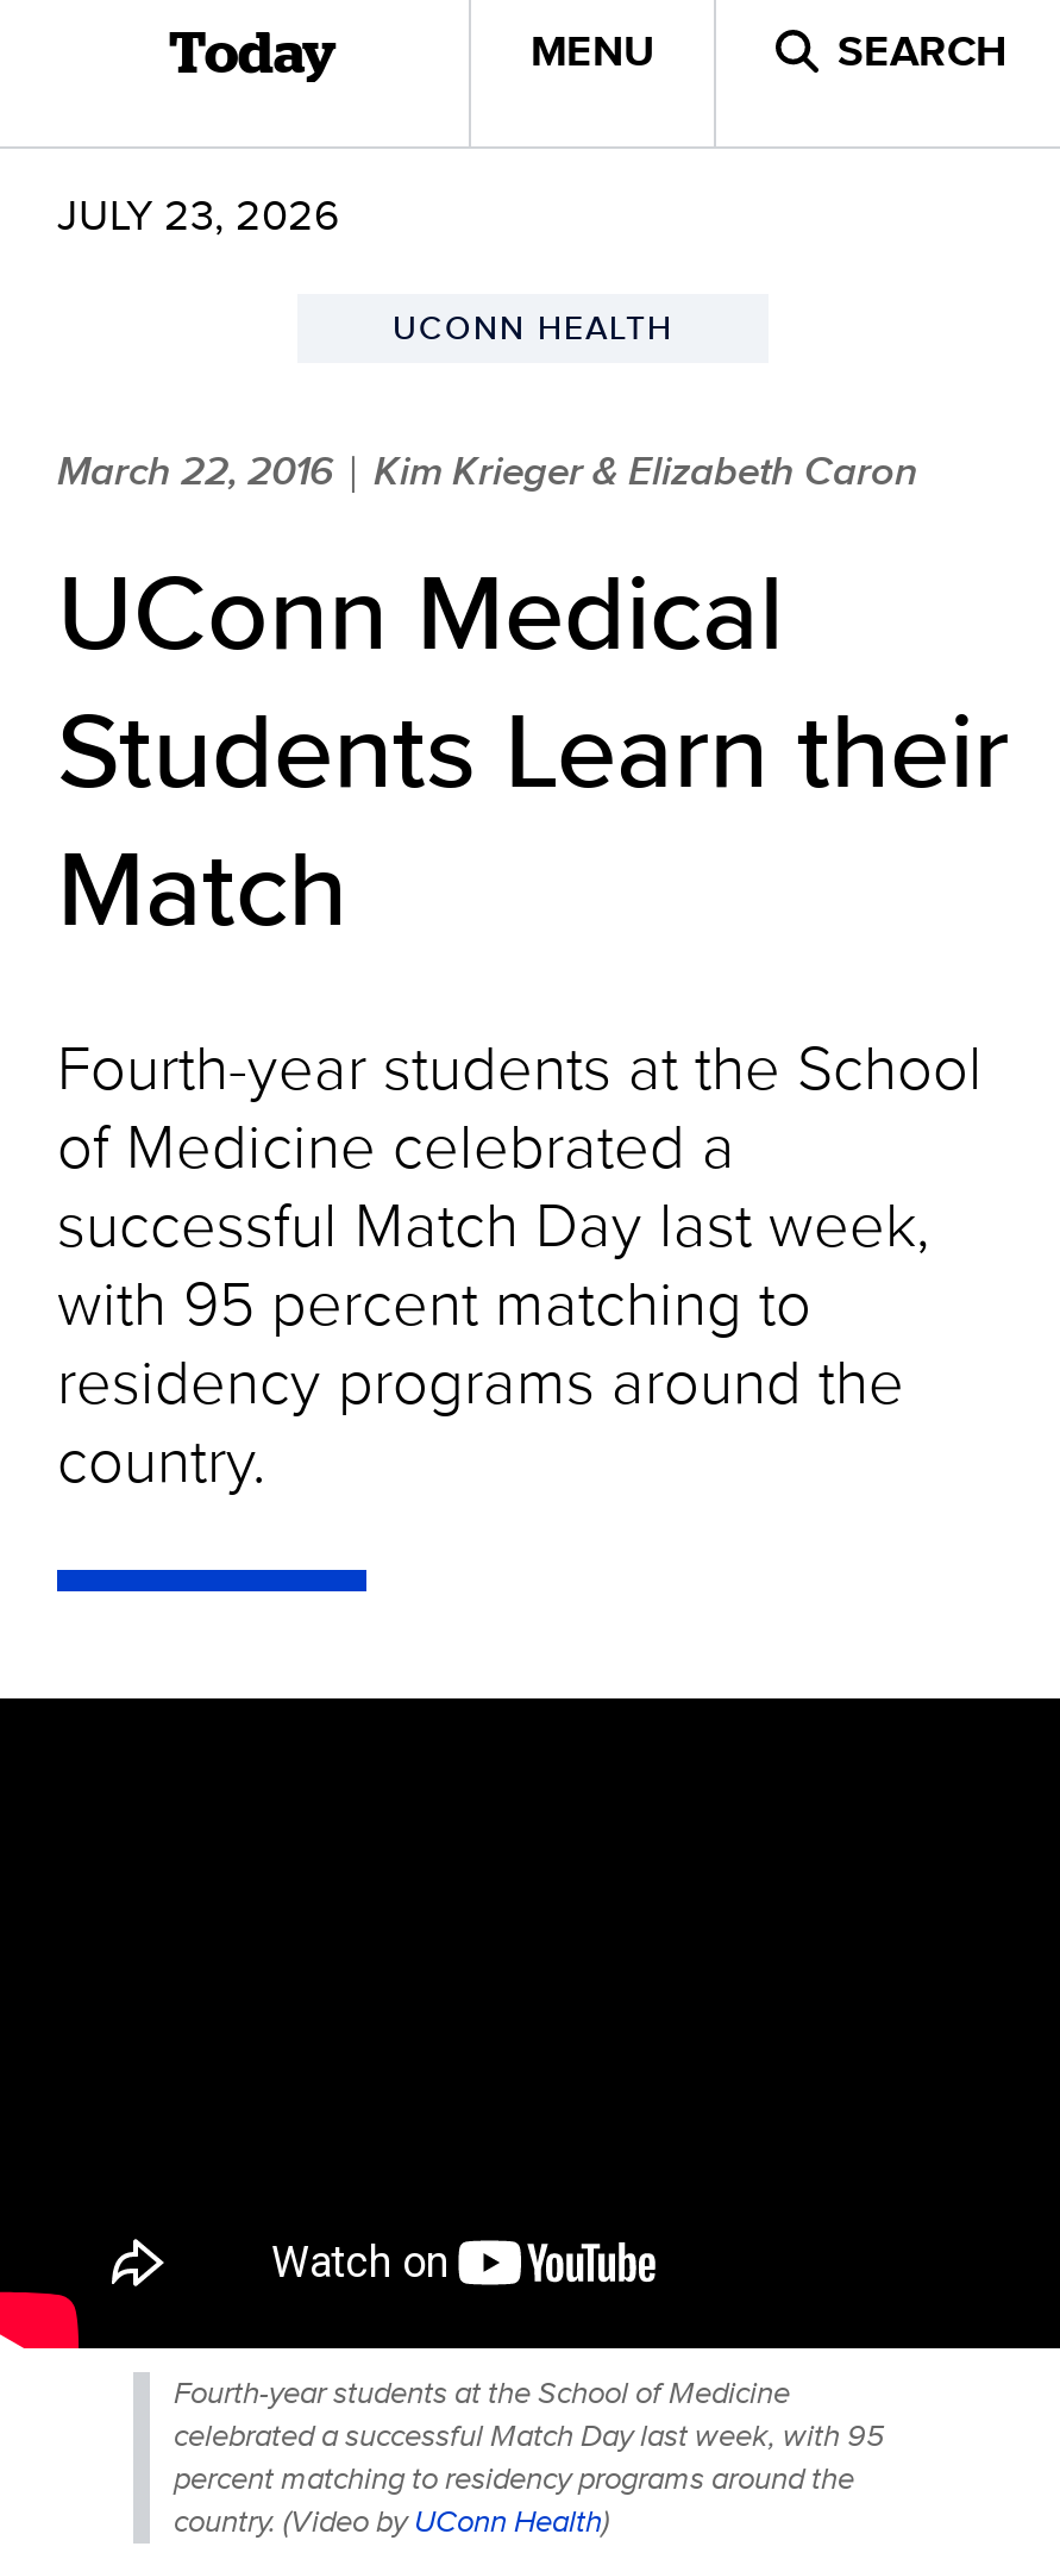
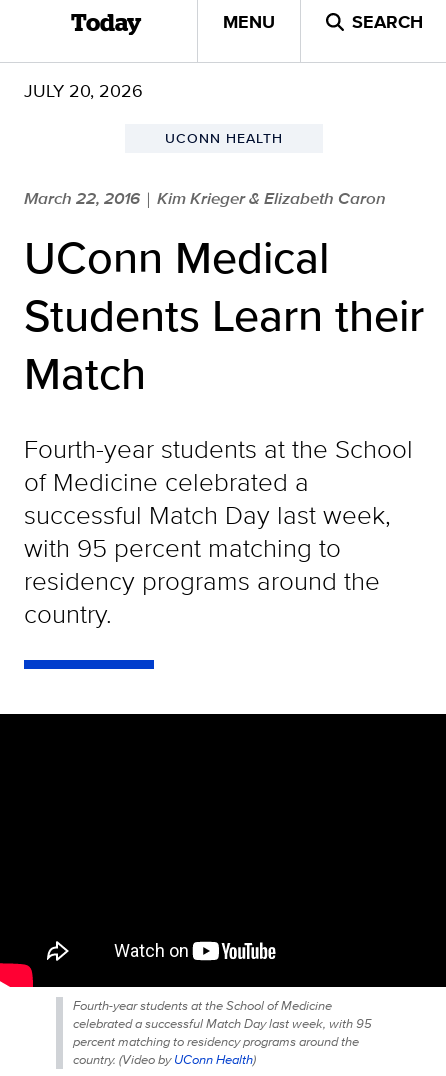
- JULY 23, 2026
+ JULY 20, 2026
